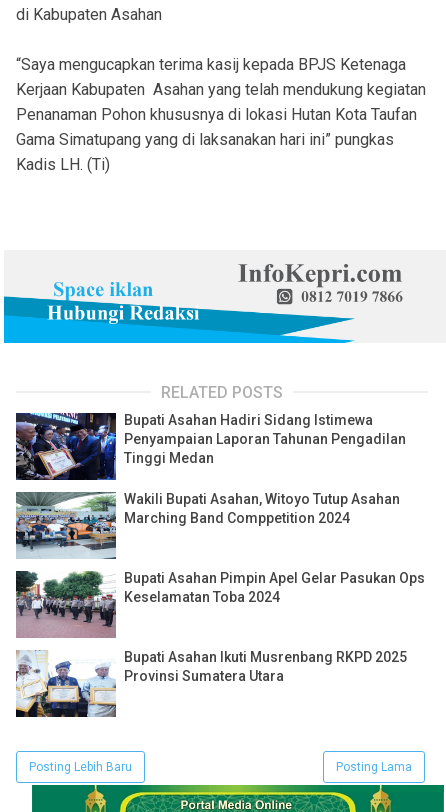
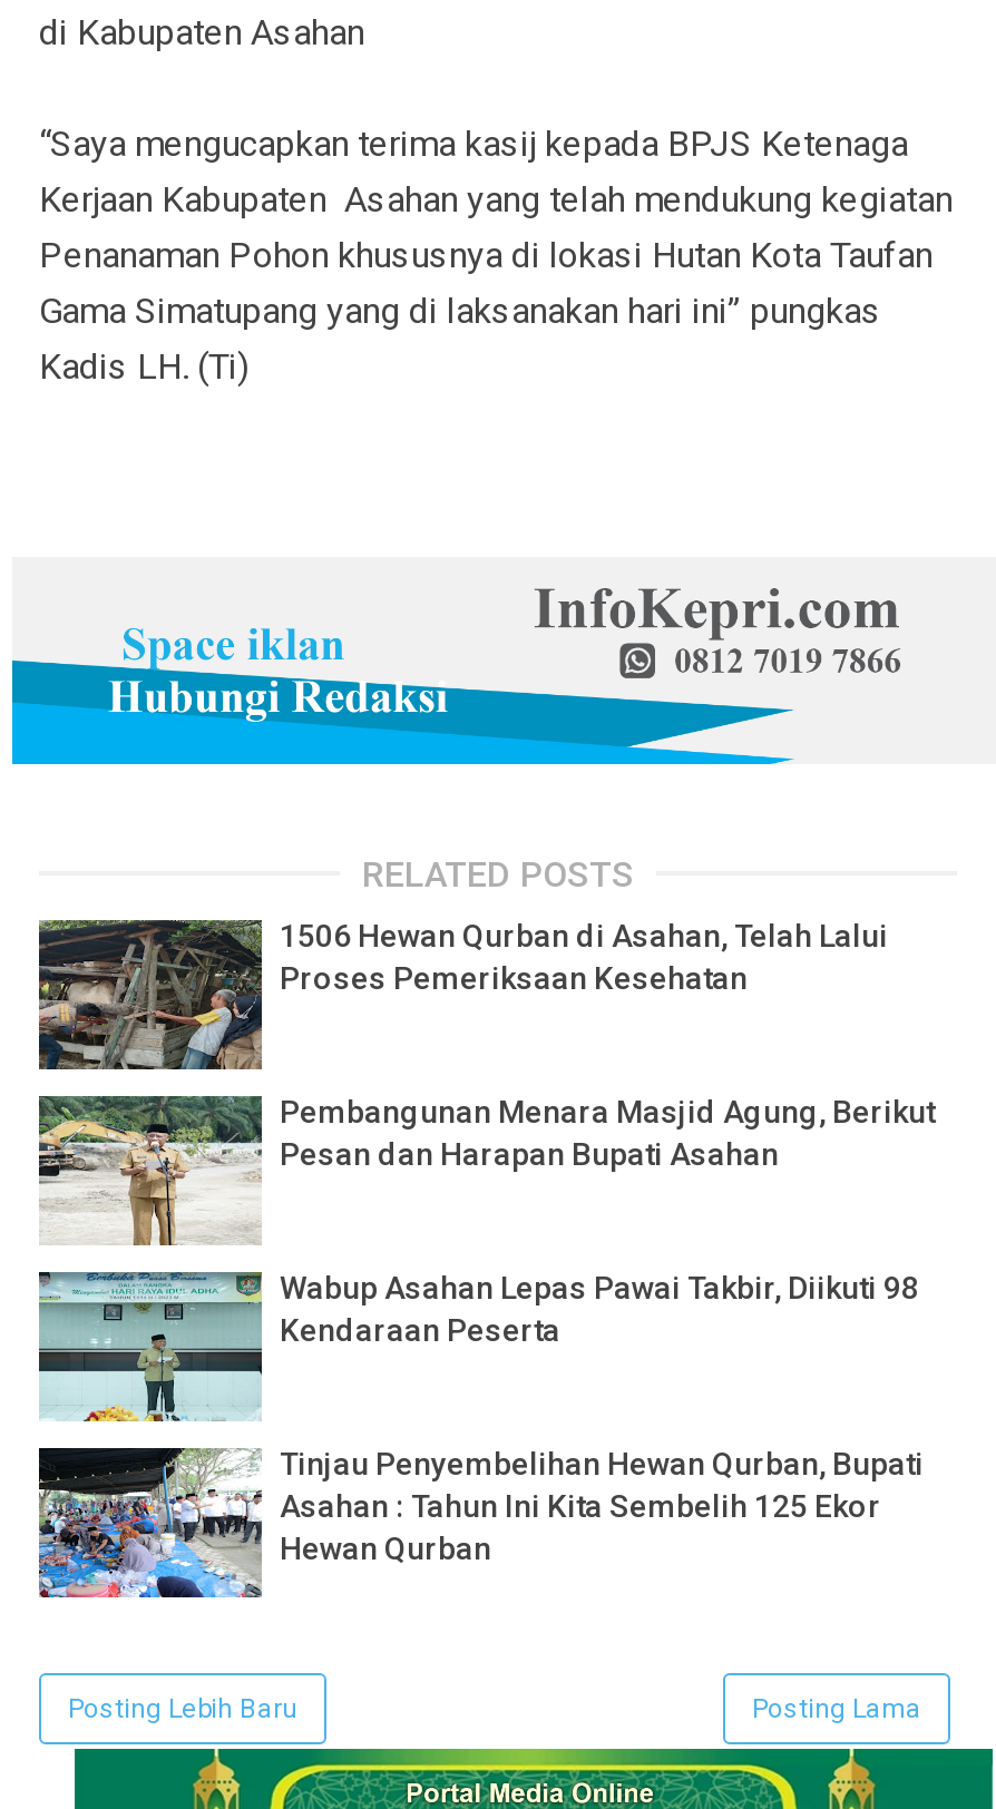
- [image]
- Bupati Asahan Hadiri Sidang Istimewa
- Penyampaian Laporan Tahunan Pengadilan
- Tinggi Medan
+ [image]
+ 1506 Hewan Qurban di Asahan, Telah Lalui
+ Proses Pemeriksaan Kesehatan

- [image]
- Wakili Bupati Asahan, Witoyo Tutup Asahan
- Marching Band Comppetition 2024
+ [image]
+ Pembangunan Menara Masjid Agung, Berikut
+ Pesan dan Harapan Bupati Asahan

- [image]
- Bupati Asahan Pimpin Apel Gelar Pasukan Ops
- Keselamatan Toba 2024
+ [image]
+ Wabup Asahan Lepas Pawai Takbir, Diikuti 98
+ Kendaraan Peserta

- [image]
- Bupati Asahan Ikuti Musrenbang RKPD 2025
- Provinsi Sumatera Utara
+ [image]
+ Tinjau Penyembelihan Hewan Qurban, Bupati
+ Asahan : Tahun Ini Kita Sembelih 125 Ekor
+ Hewan Qurban
